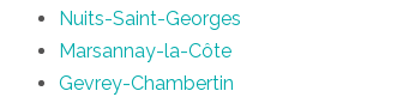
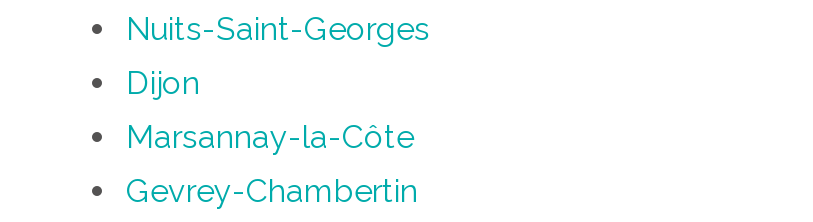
+ Dijon
